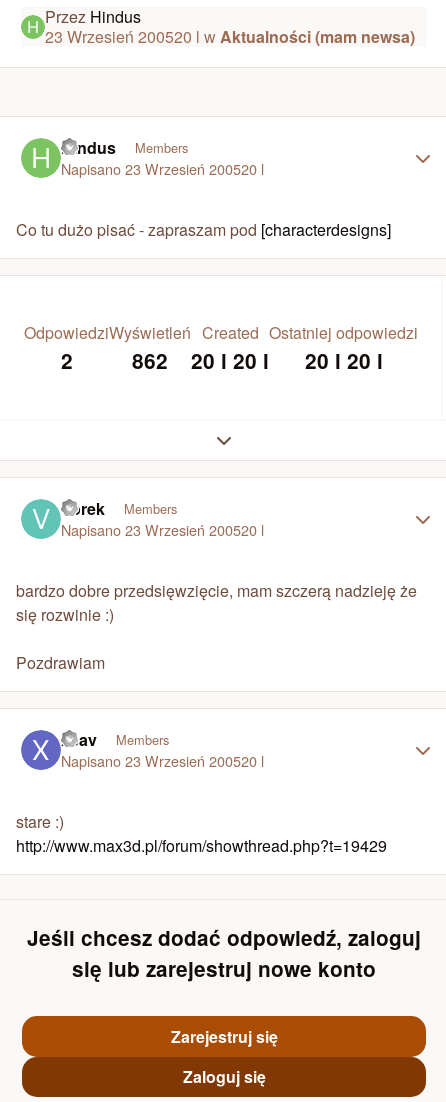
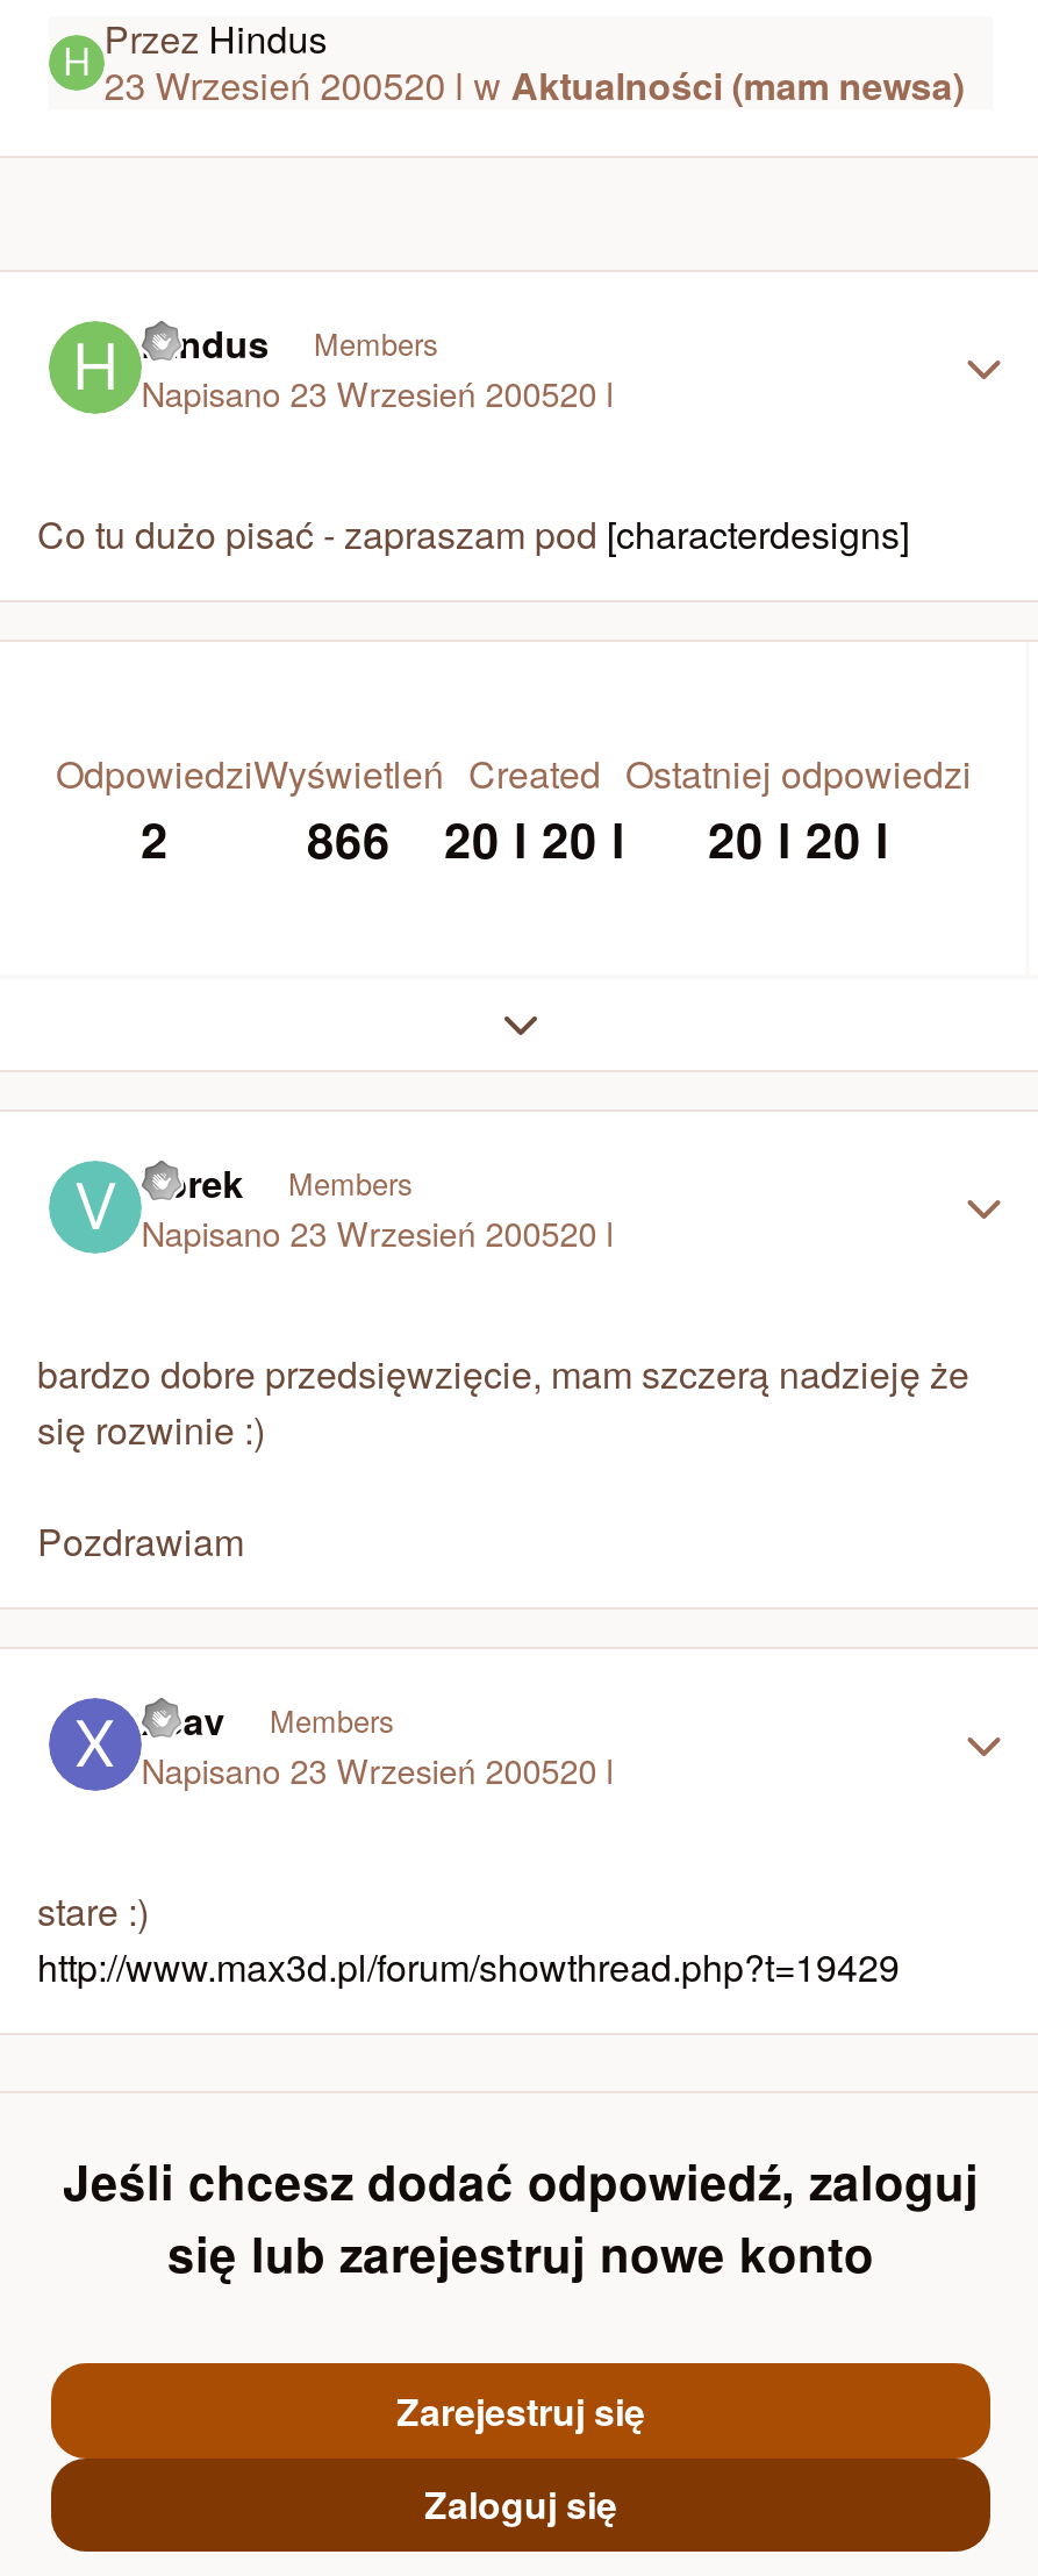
- 862
+ 866
